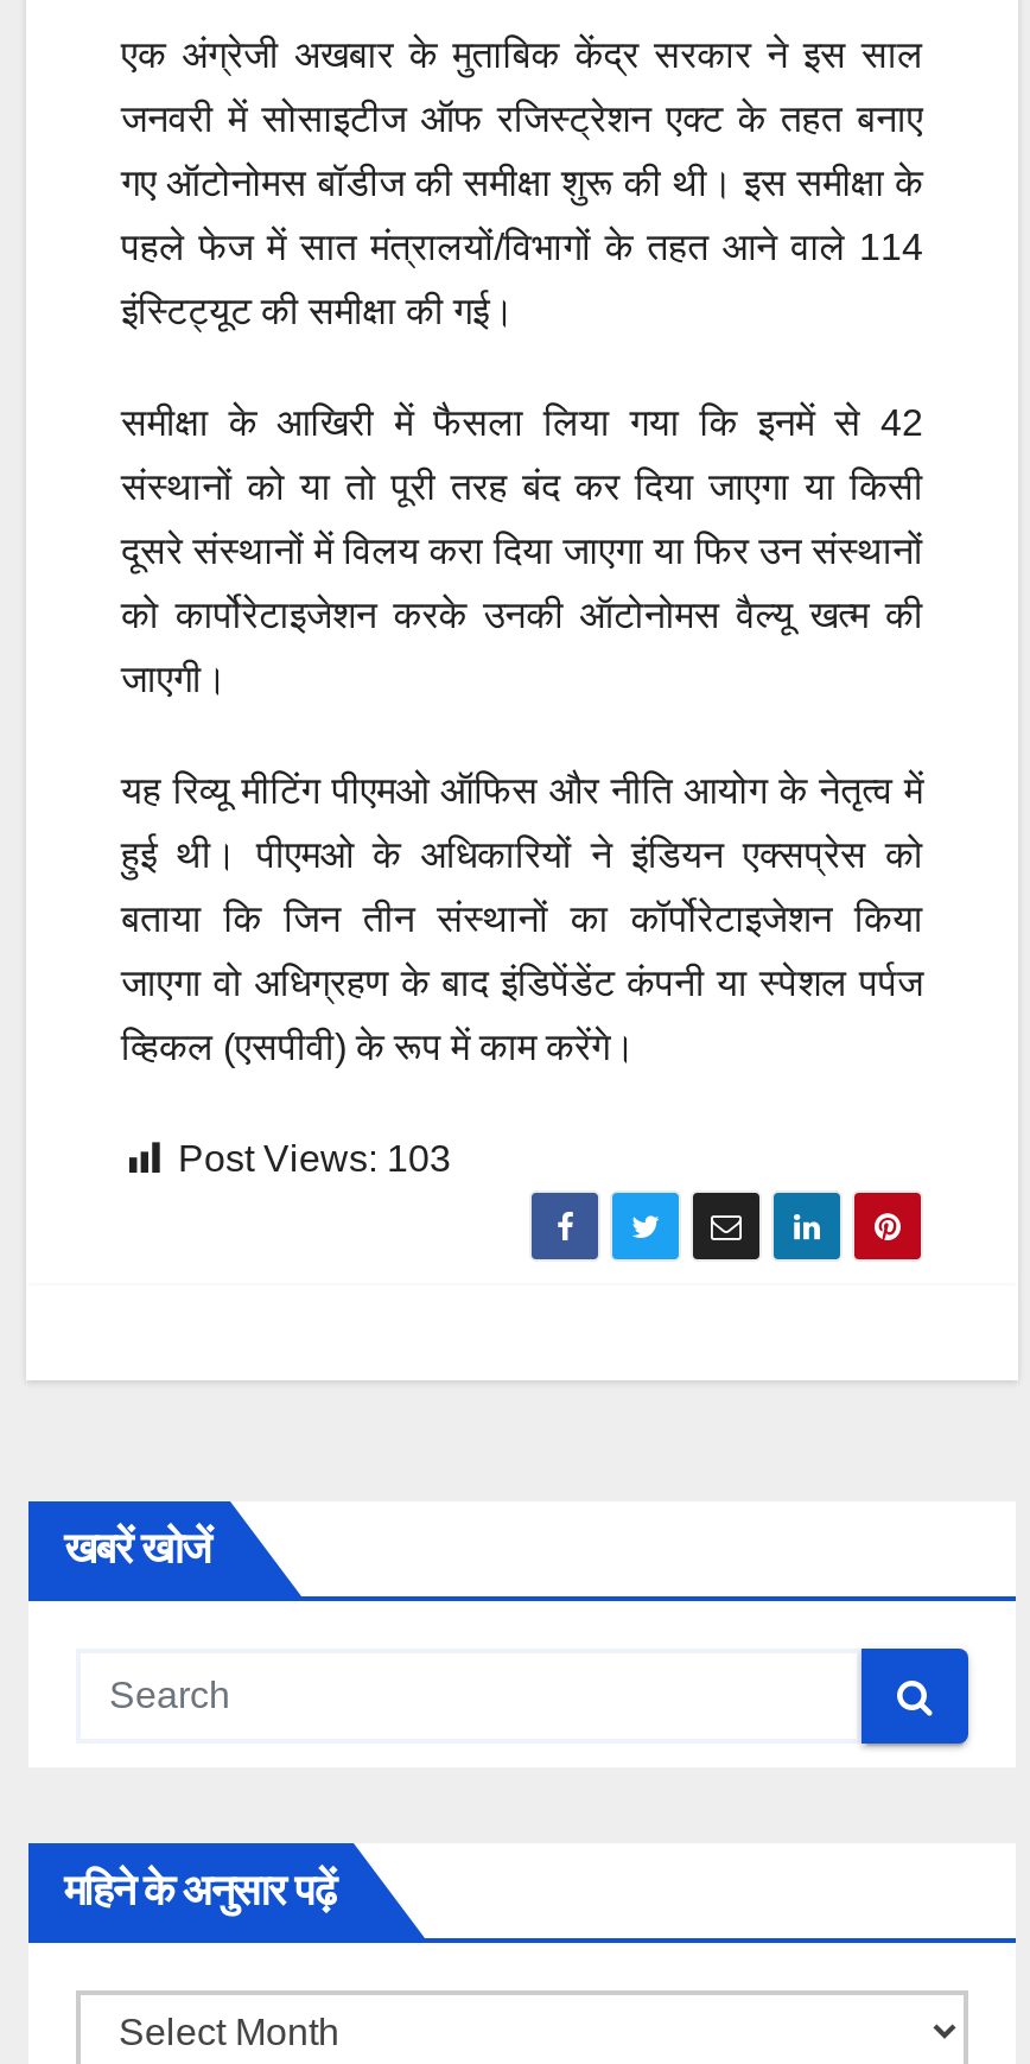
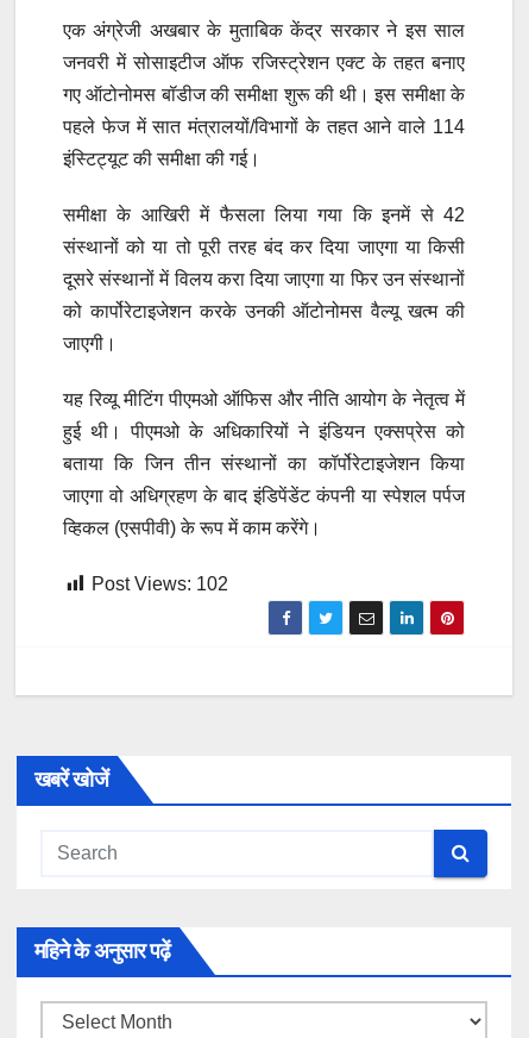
- Post Views: 103
+ Post Views: 102
